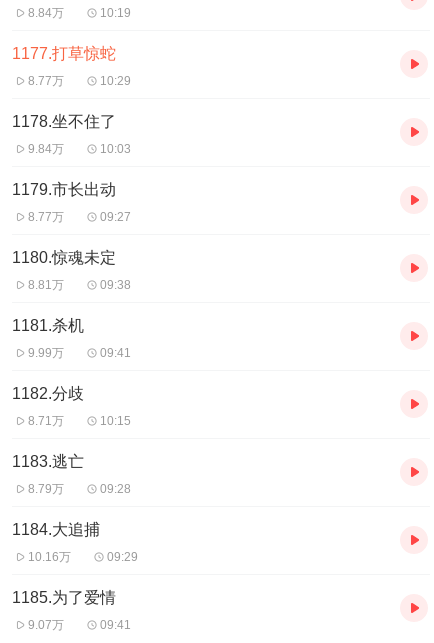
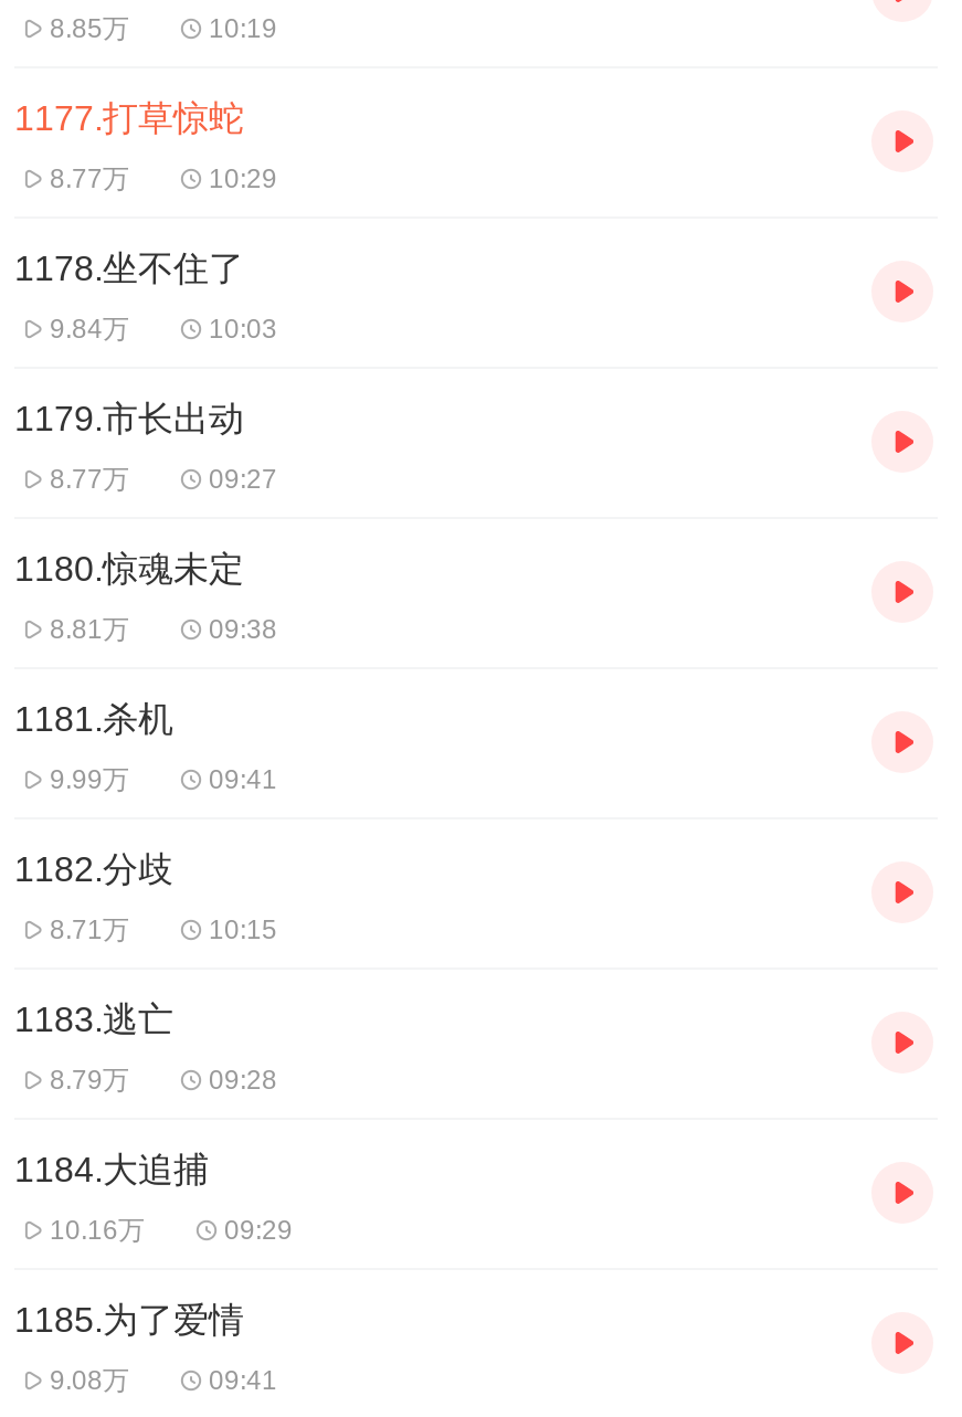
- 8.84万
+ 8.85万

- 9.07万
+ 9.08万
